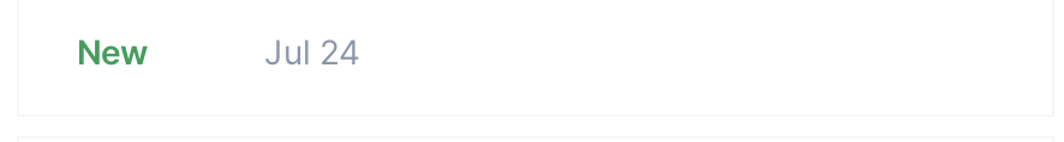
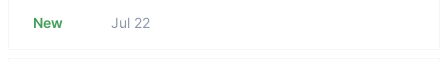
- Jul 24
+ Jul 22
